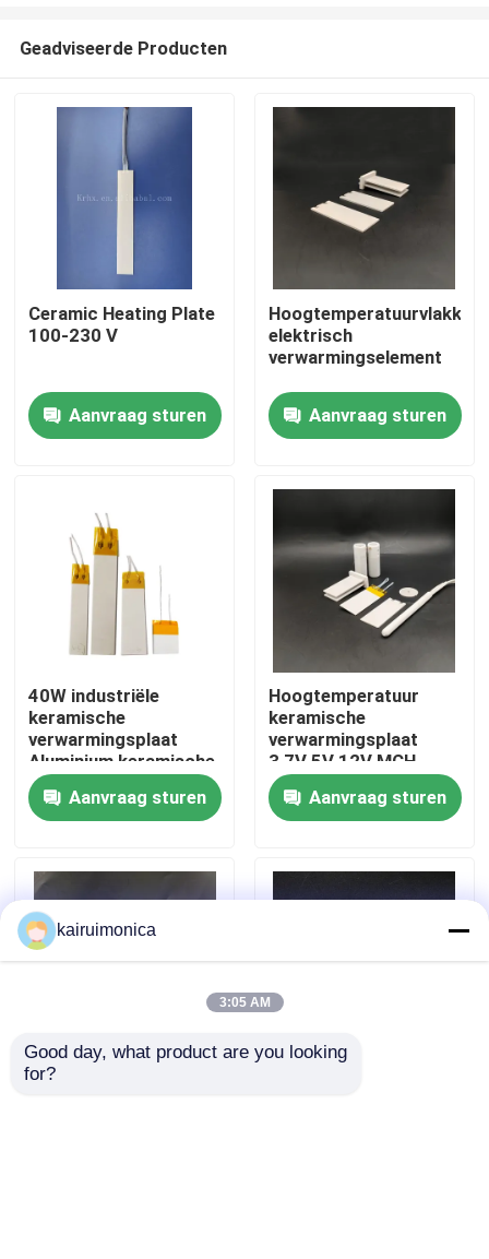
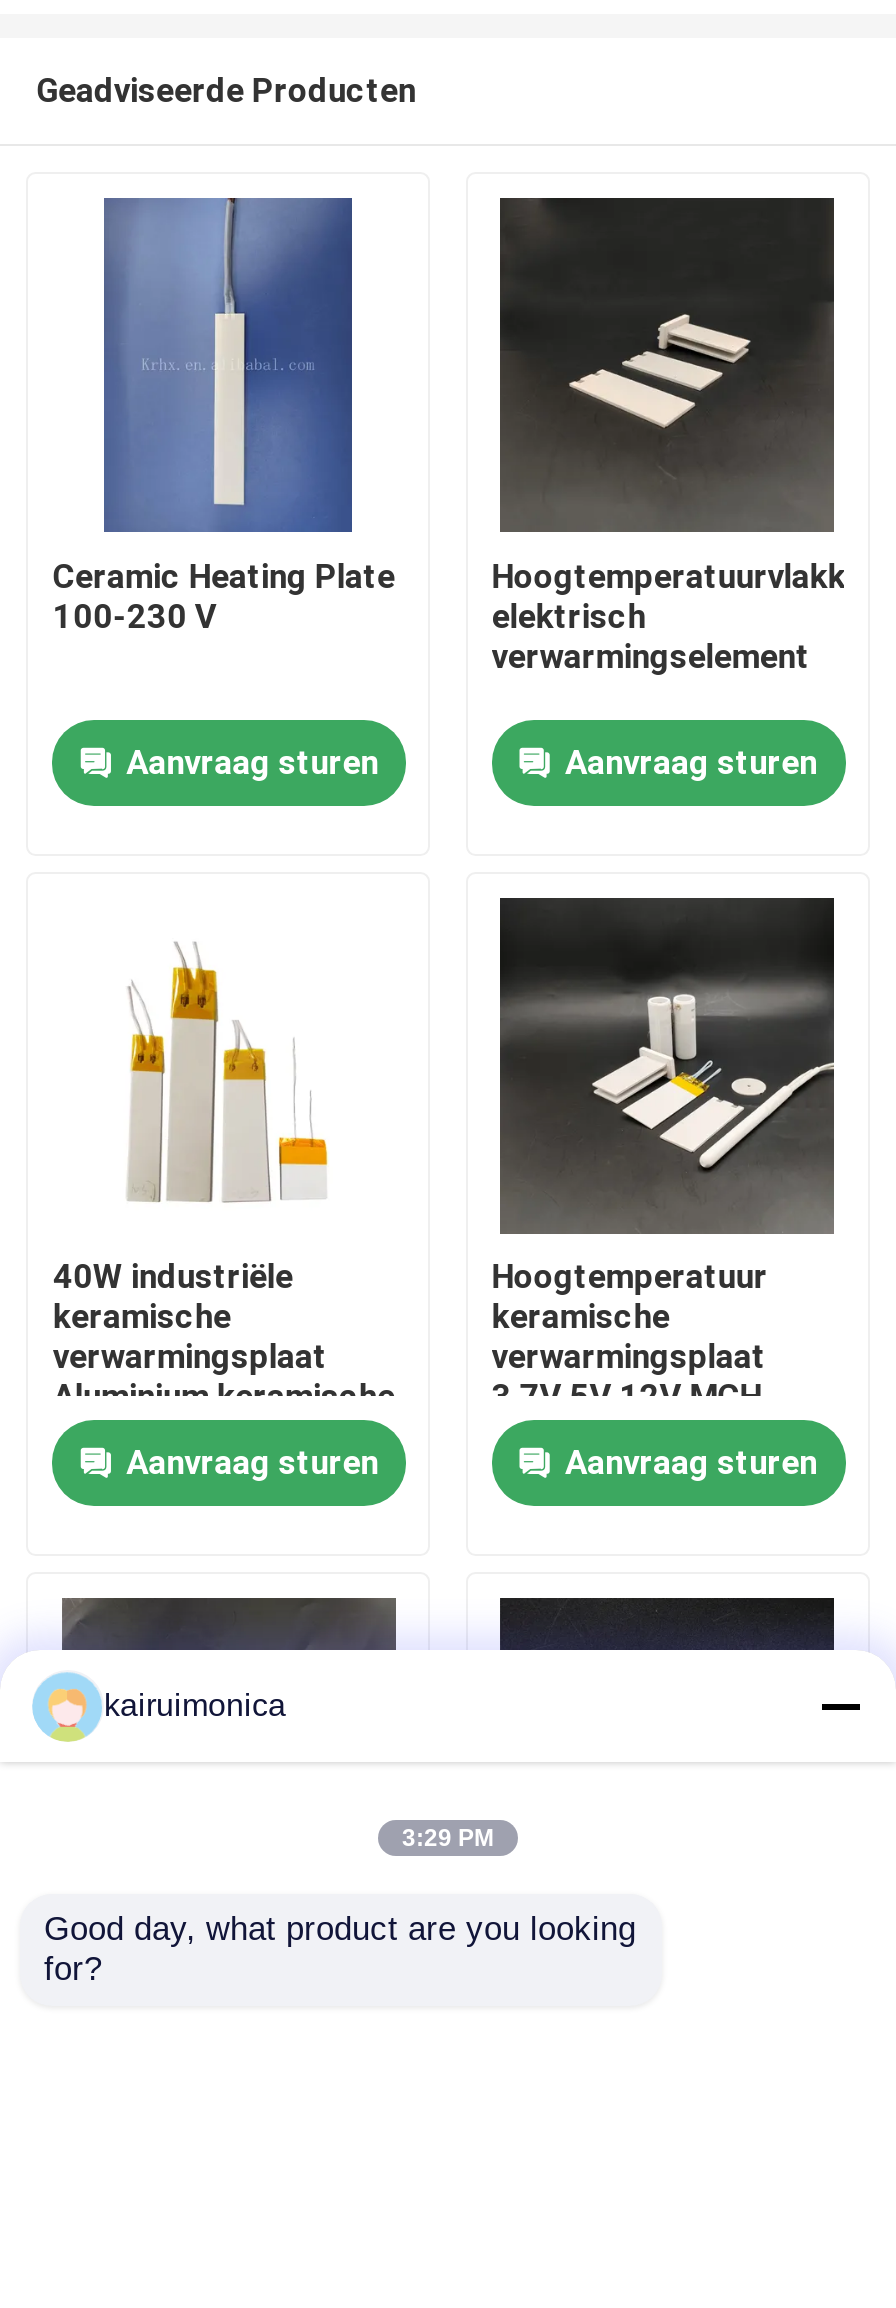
- 3:05 AM
+ 3:29 PM
